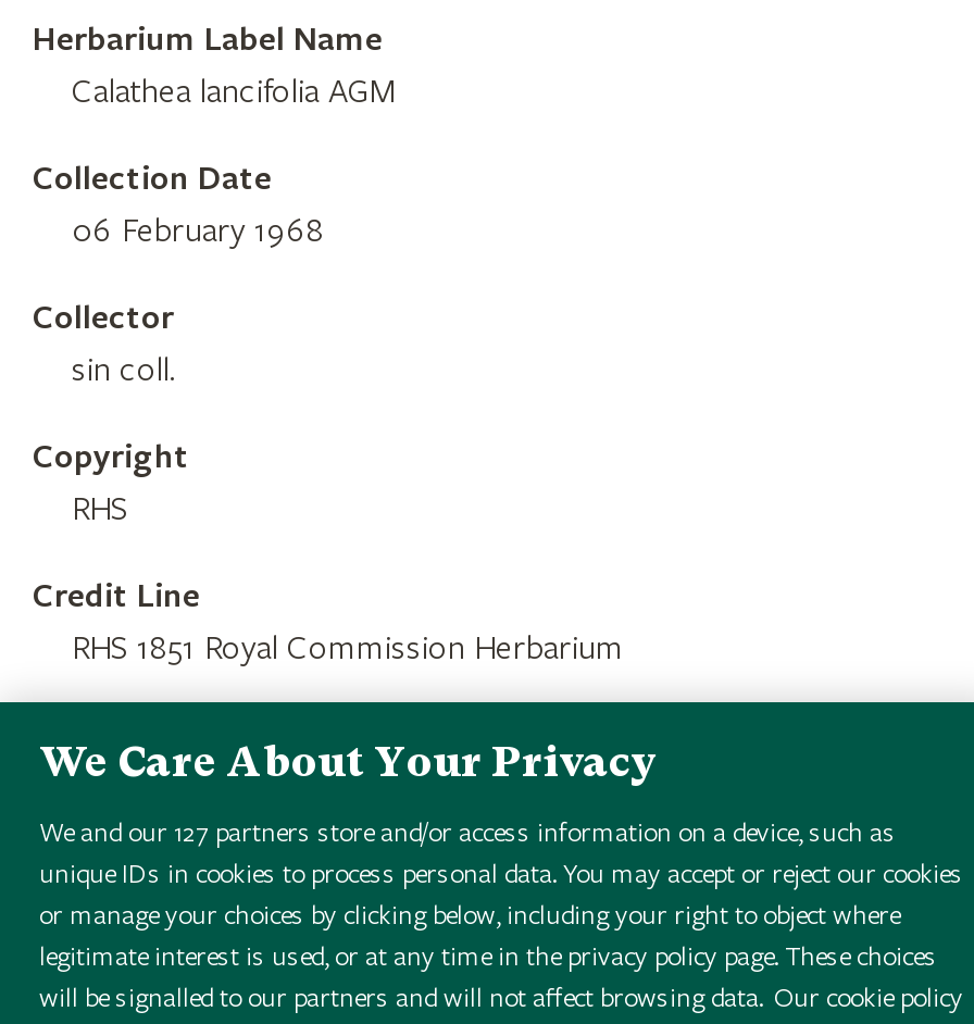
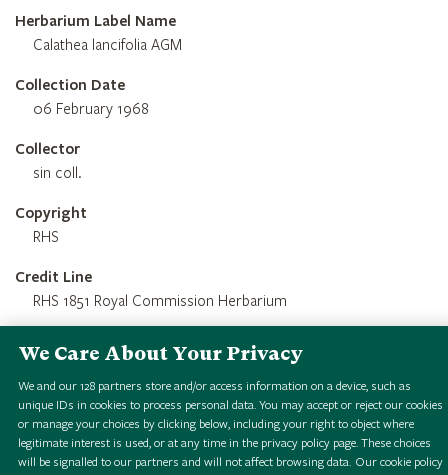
- We and our 127 partners store and/or access information on a device, such as
+ We and our 128 partners store and/or access information on a device, such as
